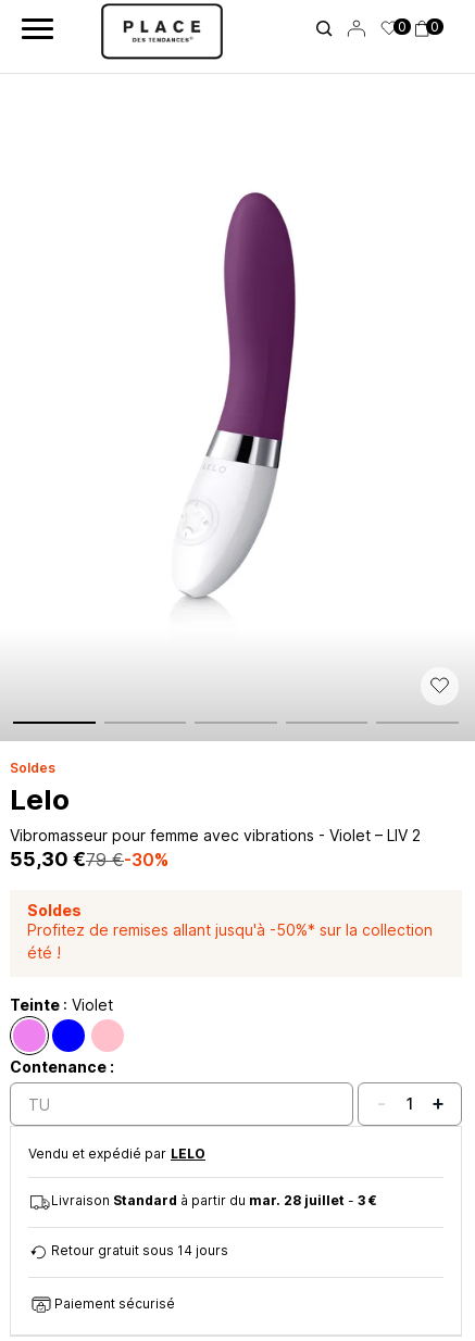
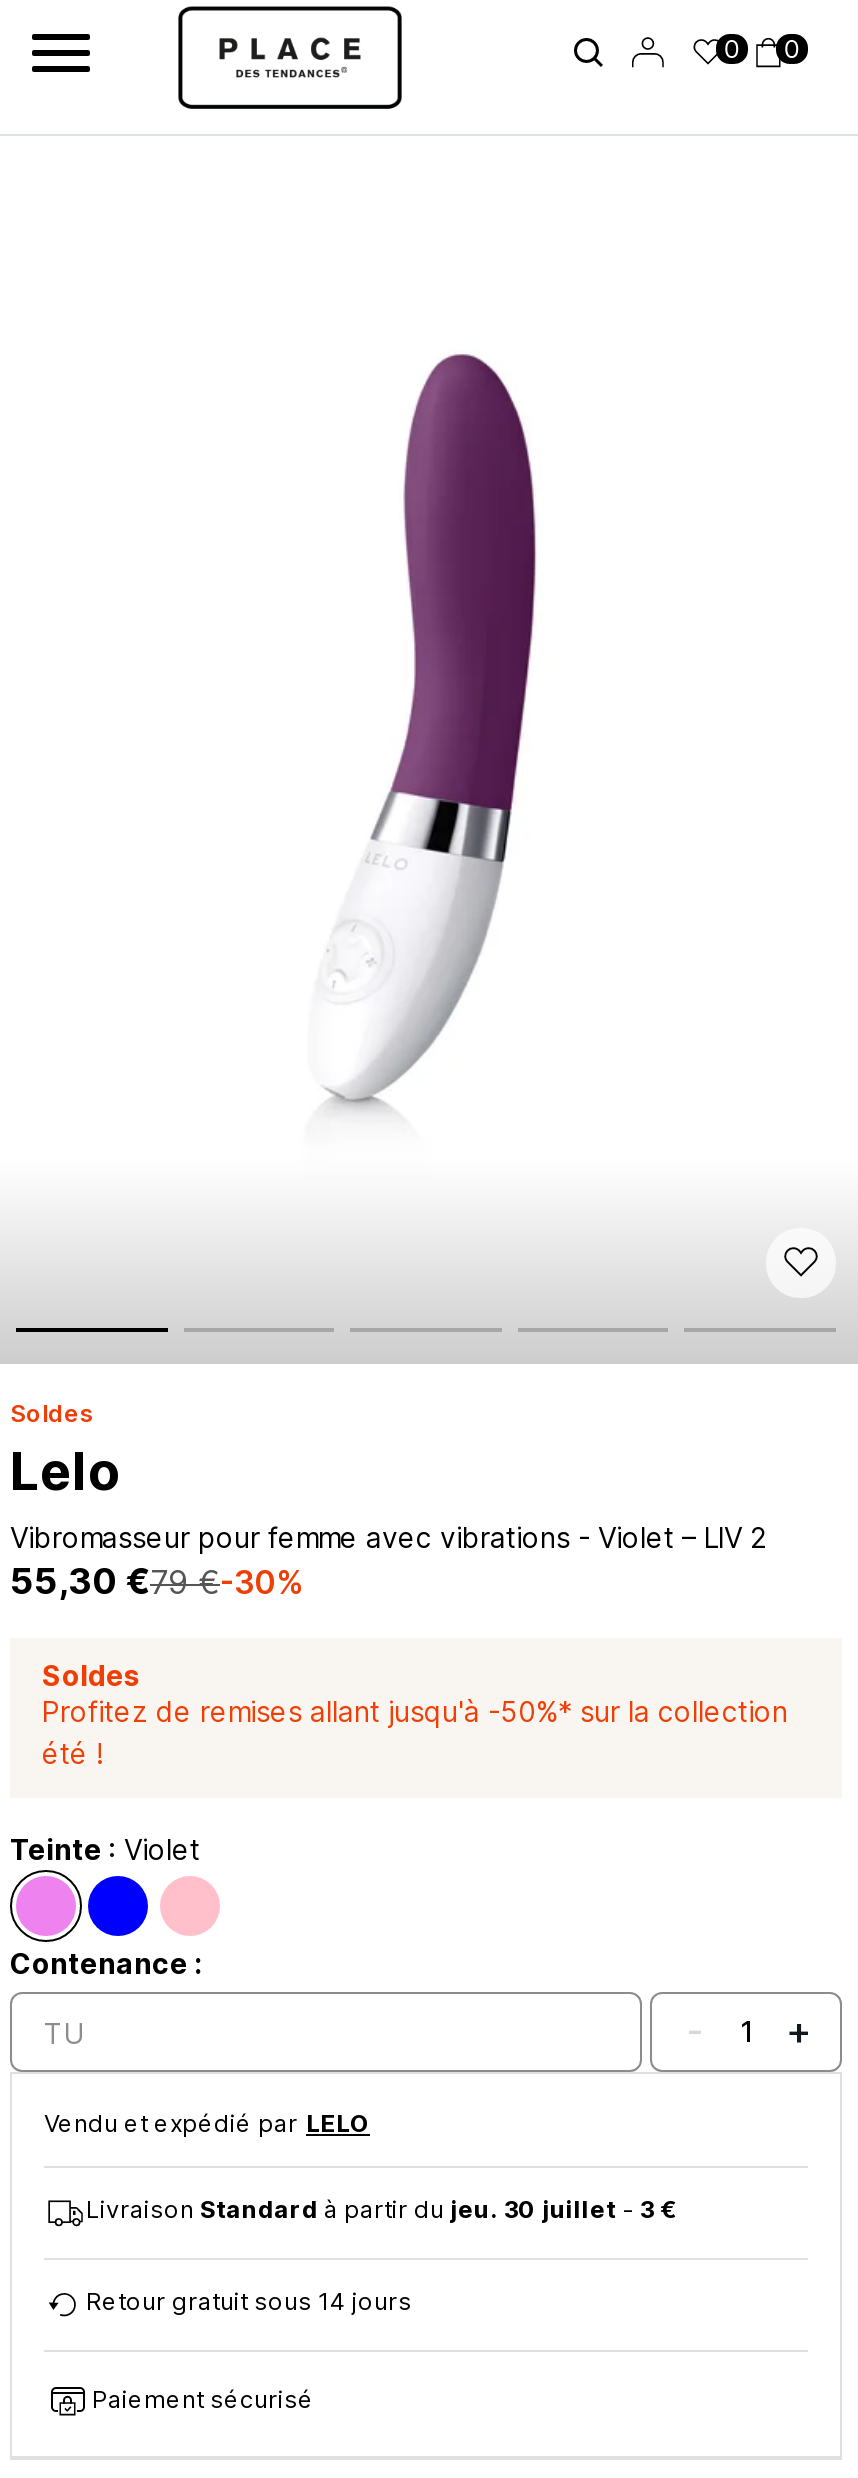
- Livraison Standard à partir du mar. 28 juillet - 3 €
+ Livraison Standard à partir du jeu. 30 juillet - 3 €
